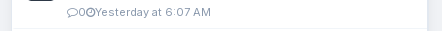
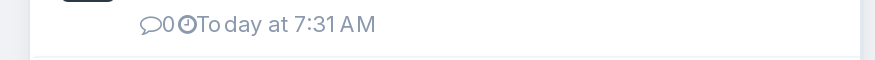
- Yesterday at 6:07 AM
+ Today at 7:31 AM
